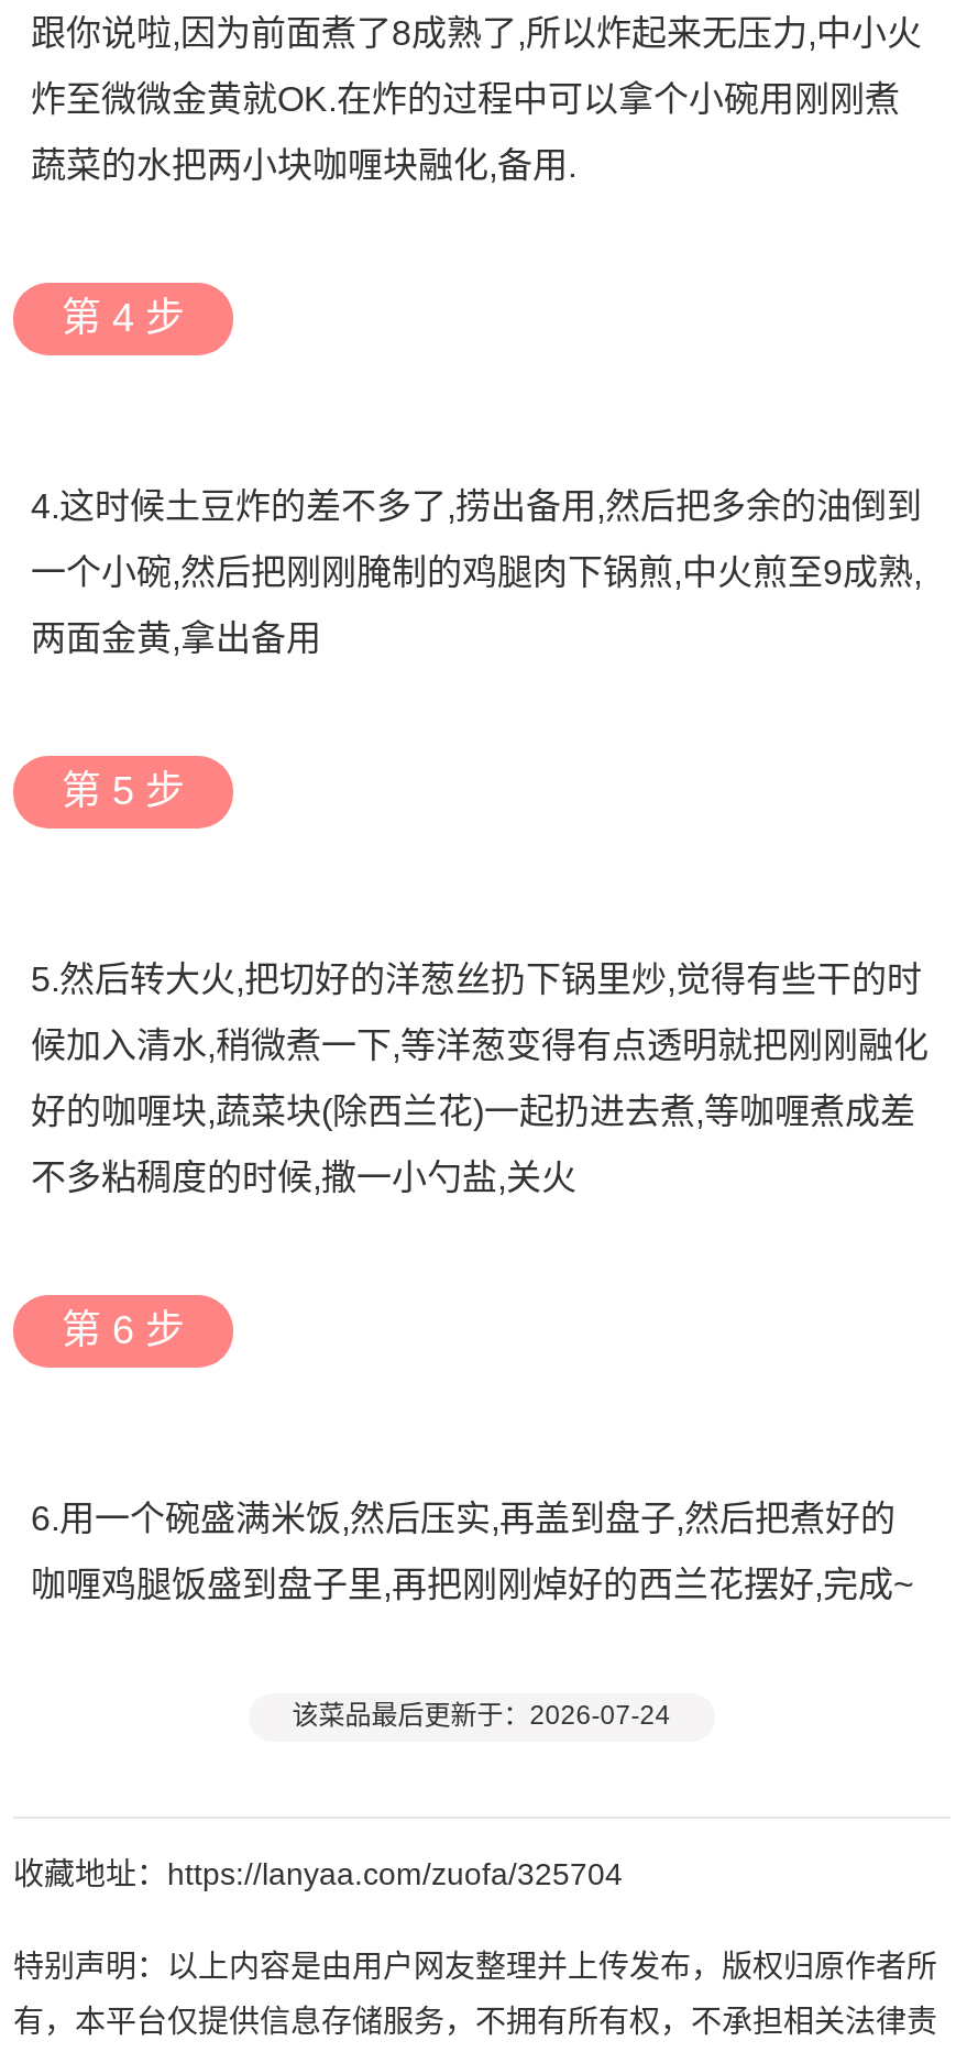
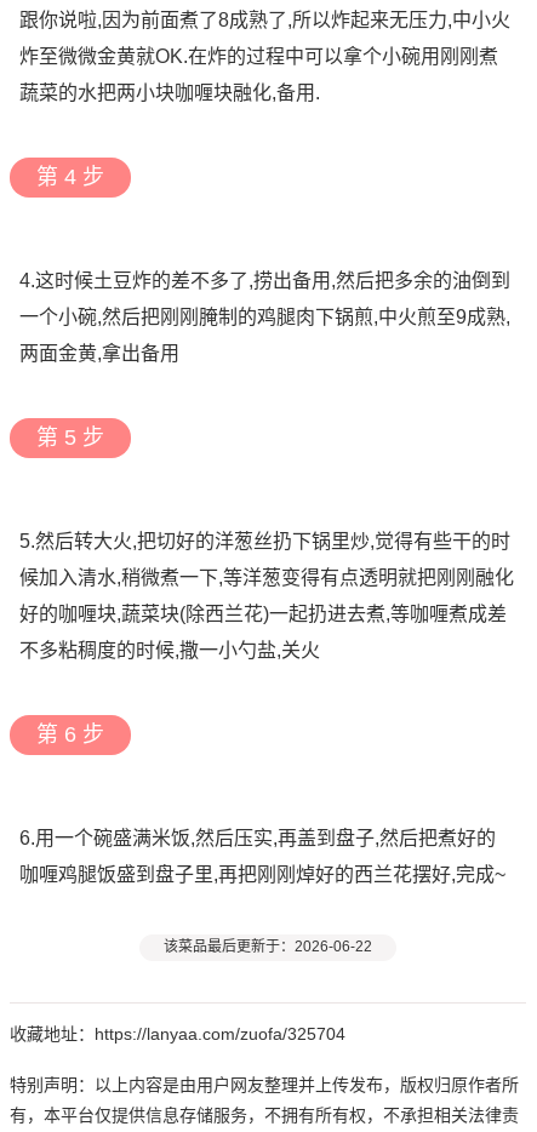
- 该菜品最后更新于：2026-07-24
+ 该菜品最后更新于：2026-06-22
